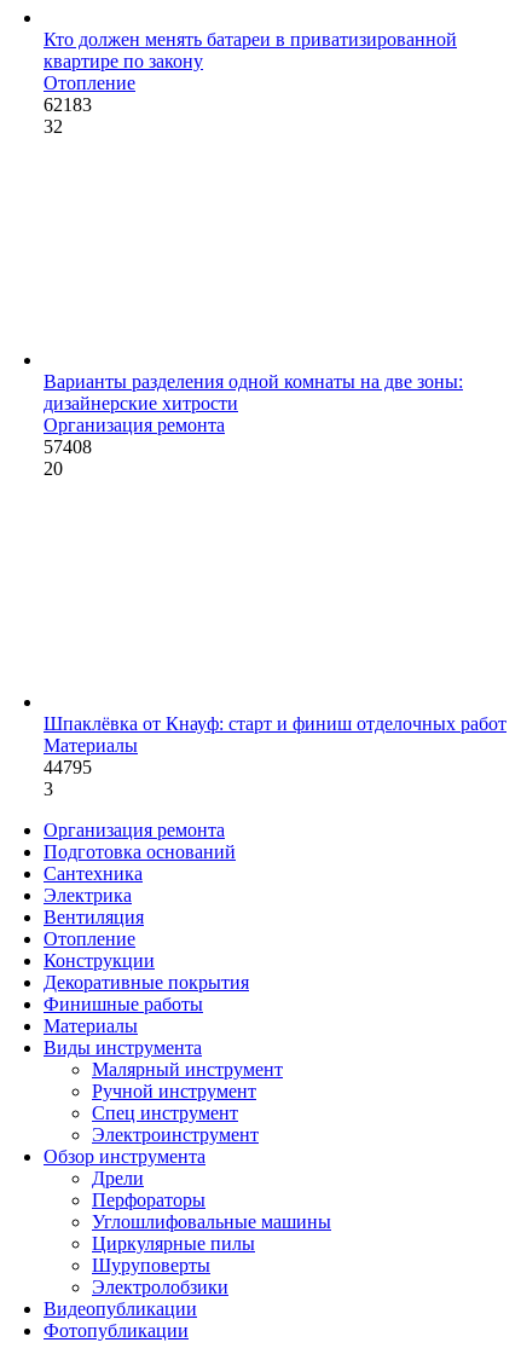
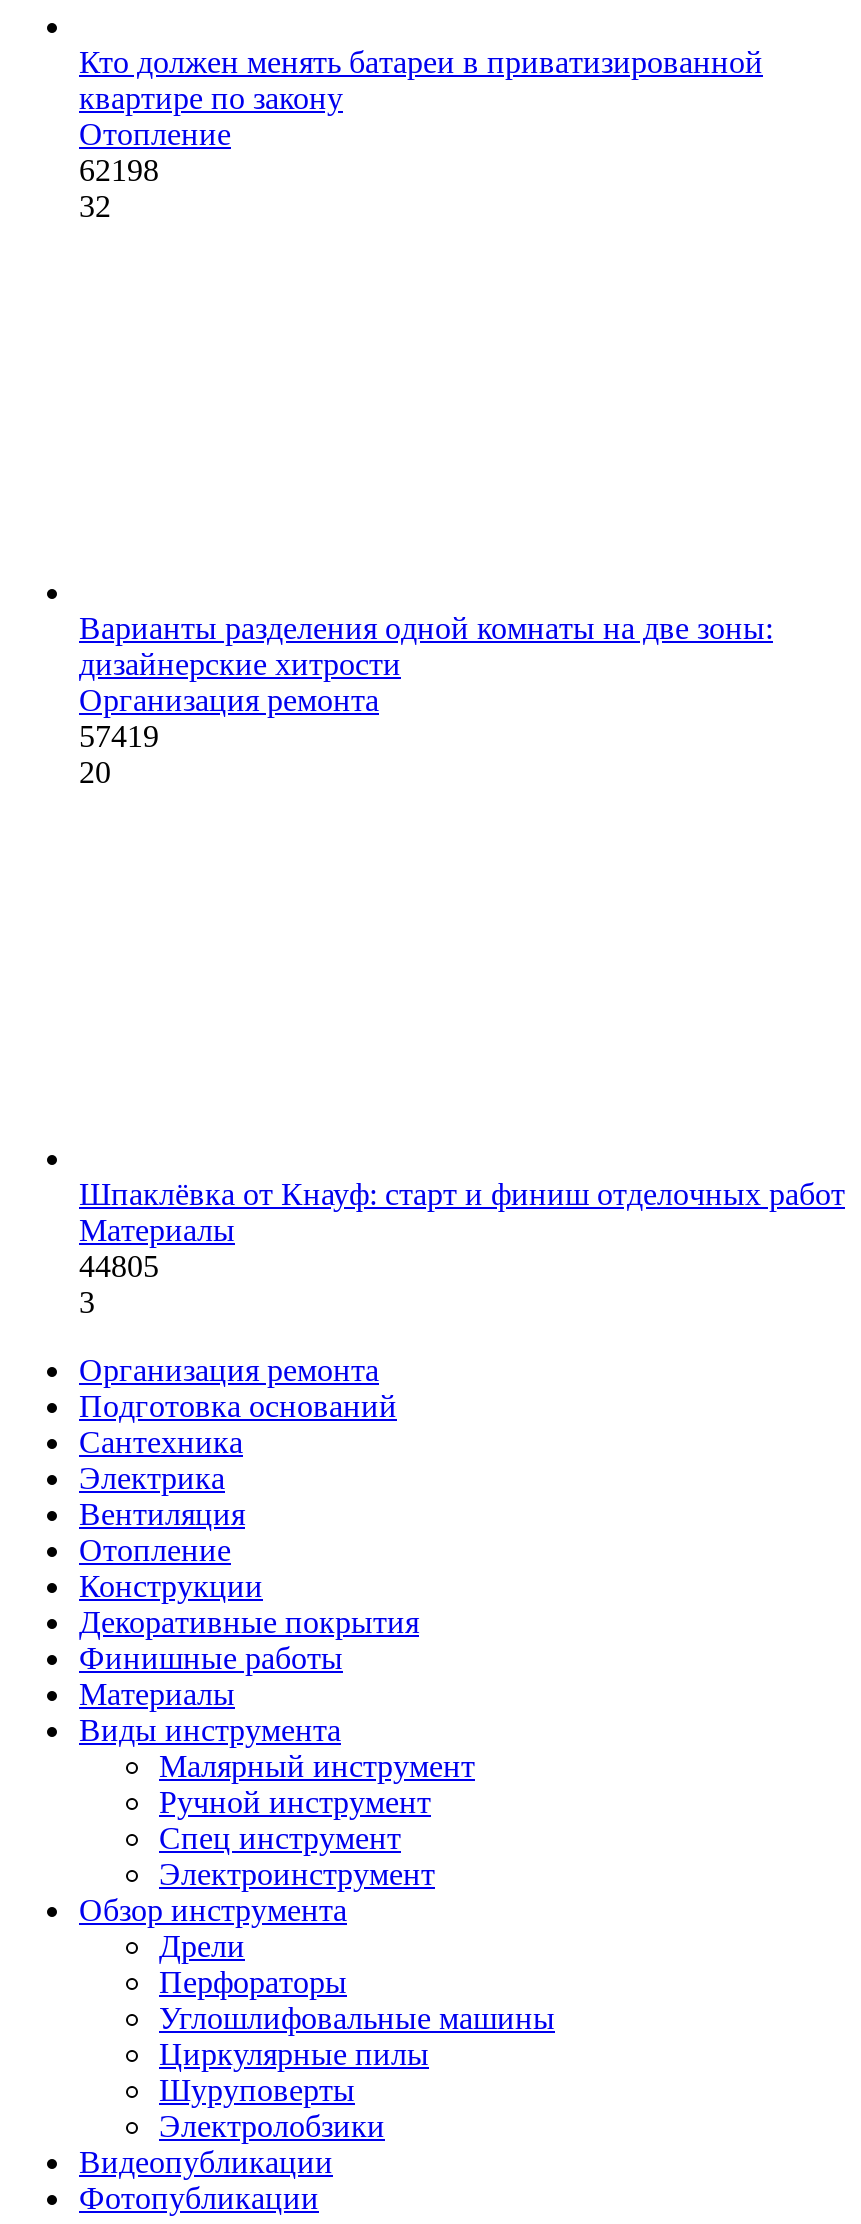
- 62183
+ 62198

- 57408
+ 57419

- 44795
+ 44805
